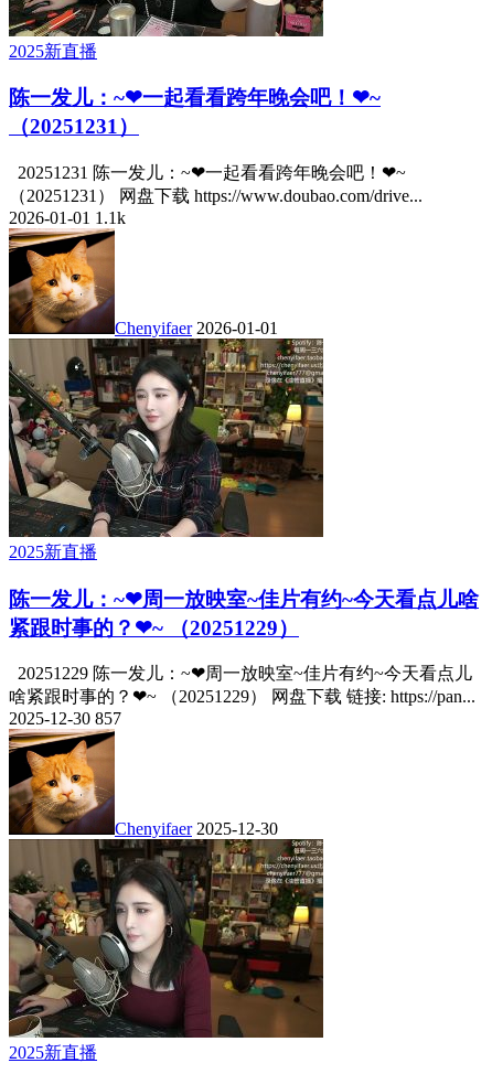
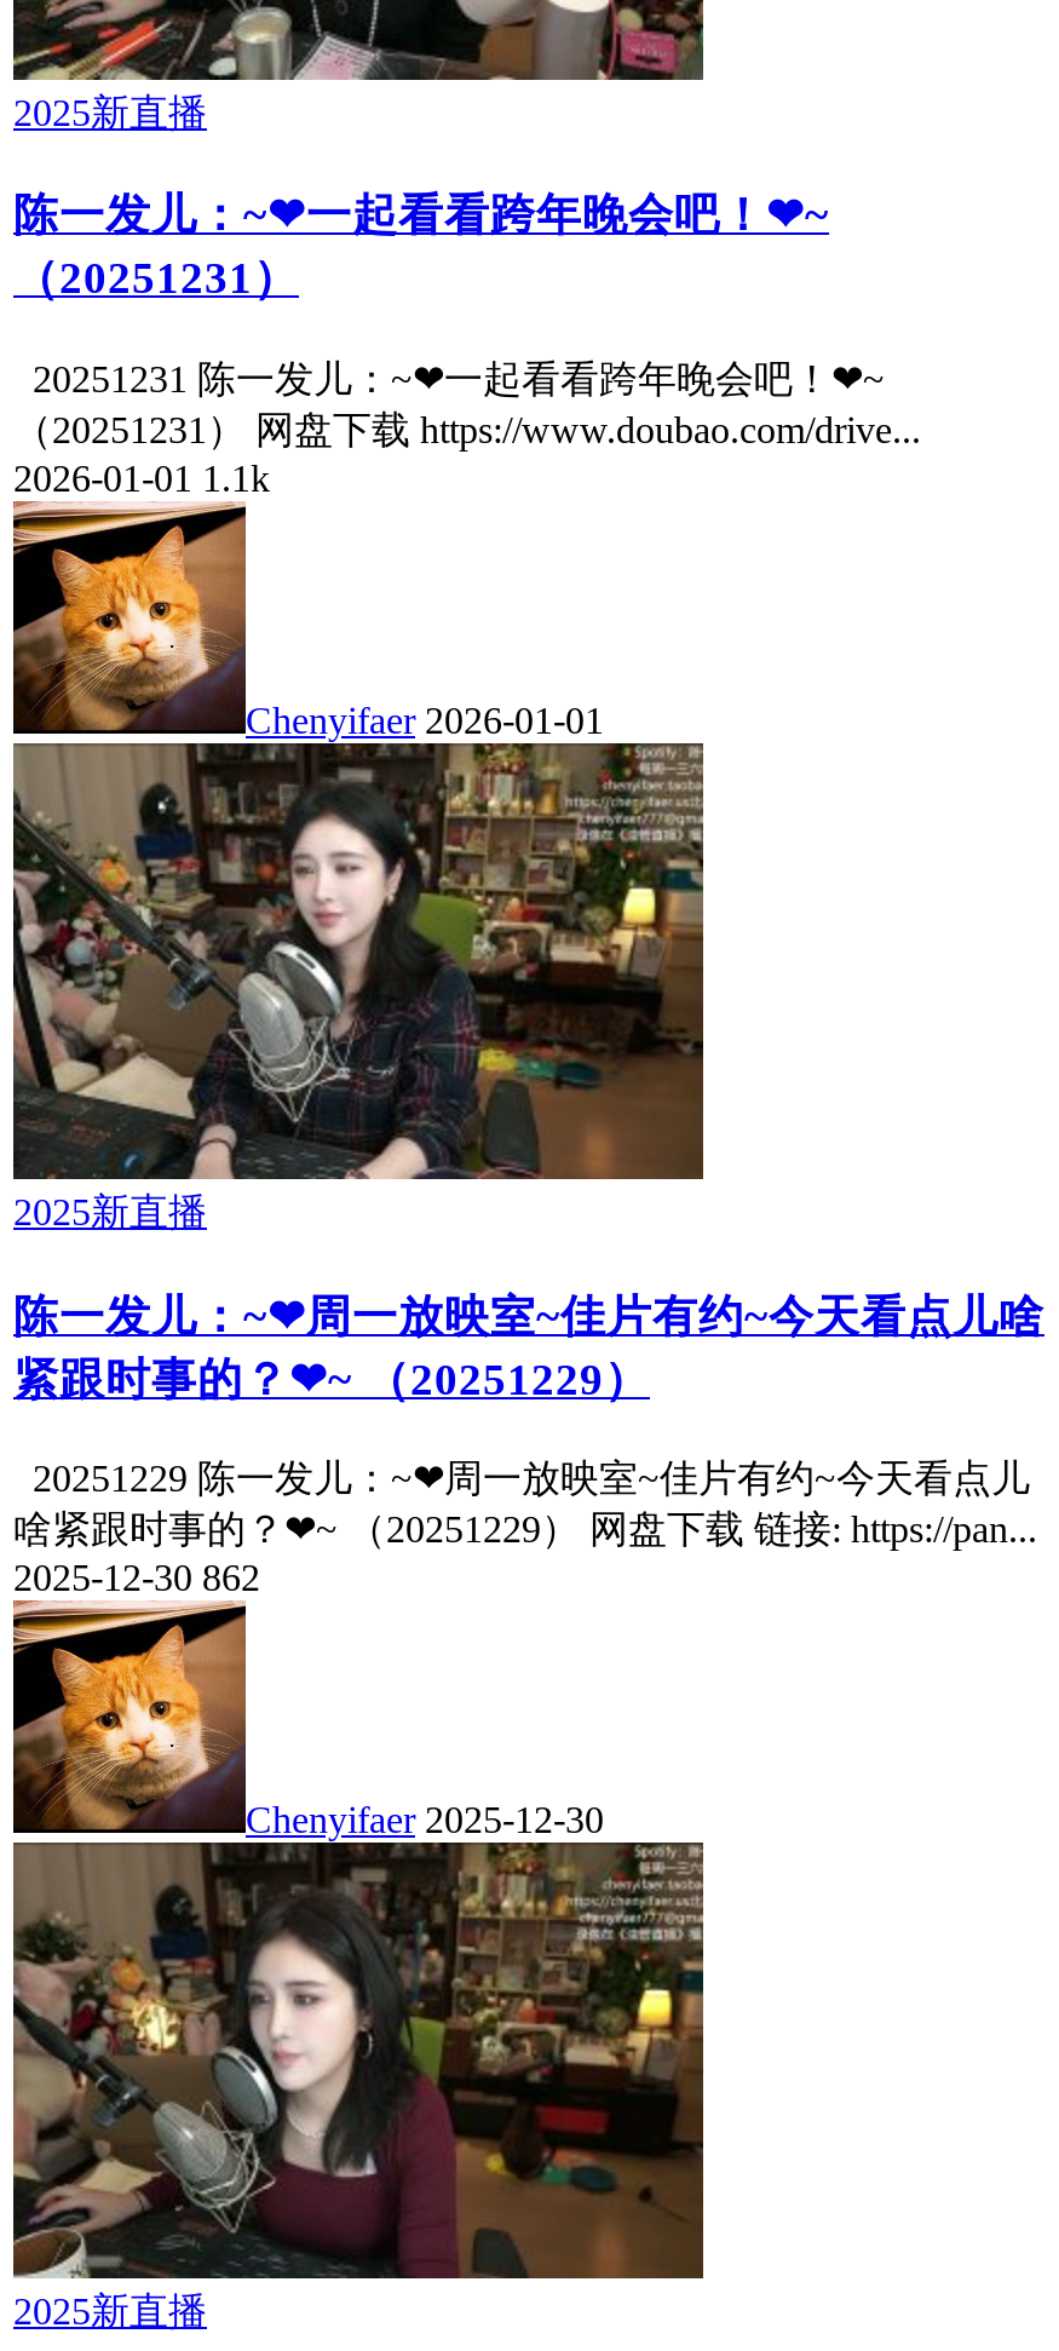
- 2025-12-30 857
+ 2025-12-30 862
